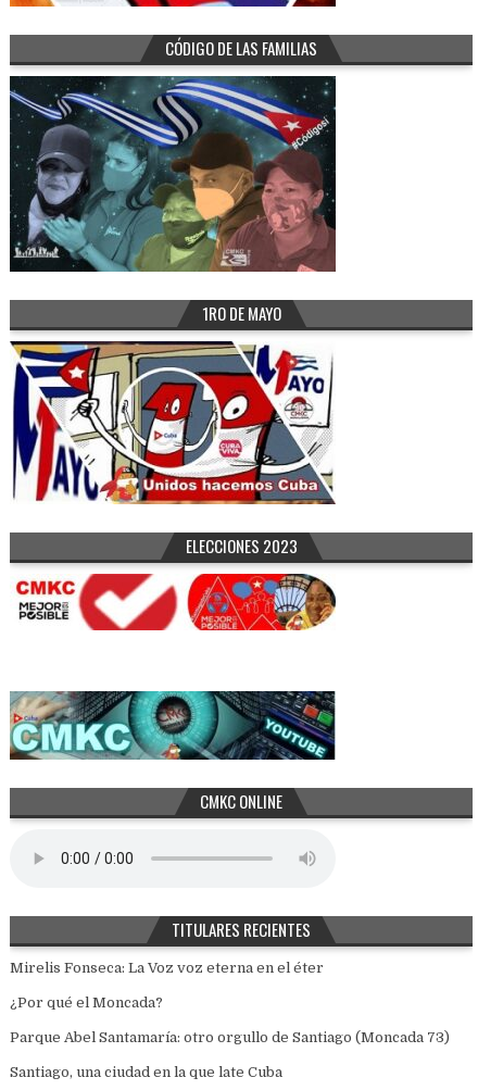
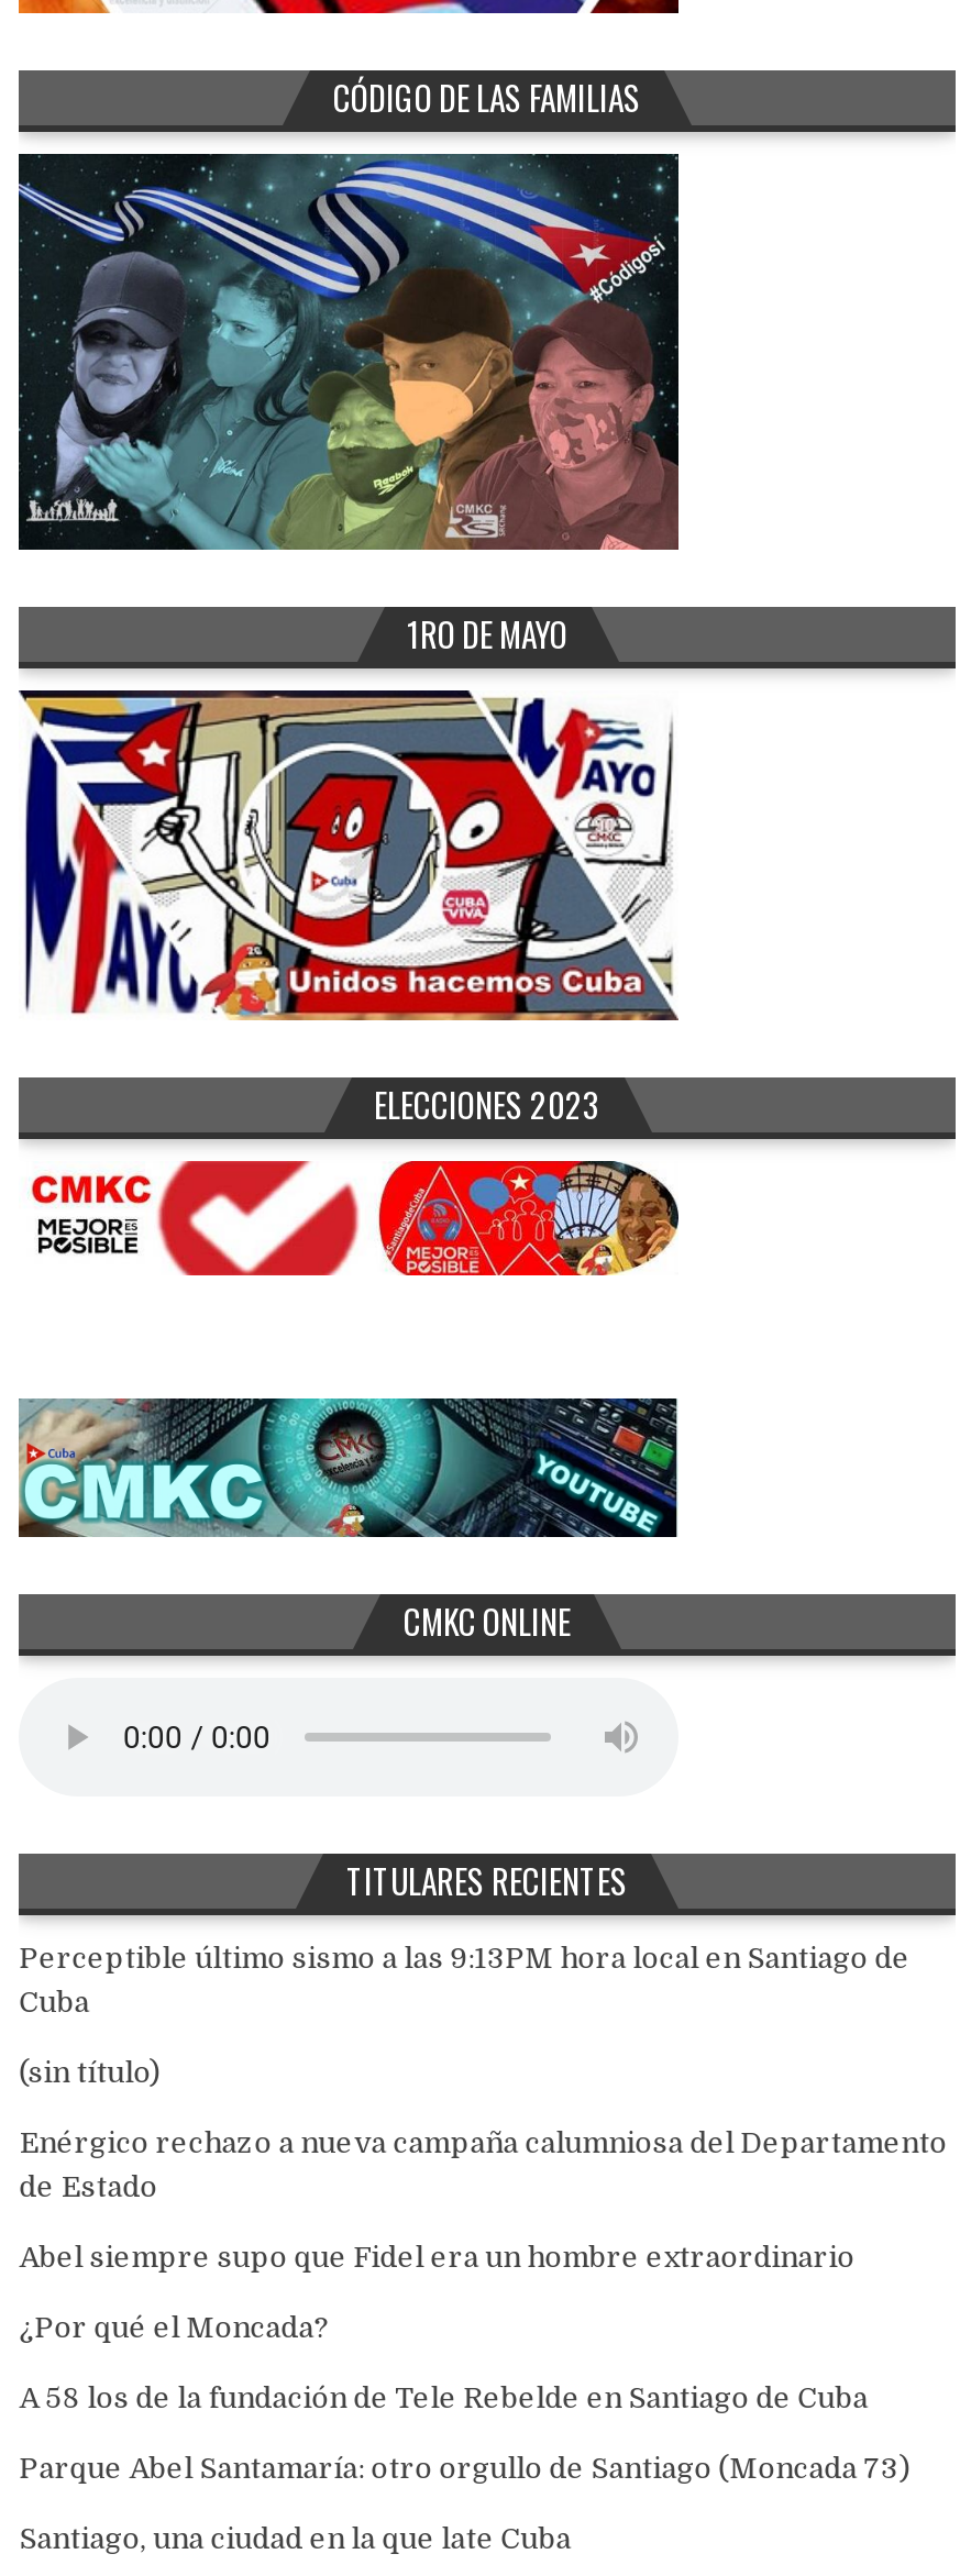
- Mirelis Fonseca: La Voz voz eterna en el éter
+ Perceptible último sismo a las 9:13PM hora local en Santiago de
+ Cuba
+ (sin título)
+ Enérgico rechazo a nueva campaña calumniosa del Departamento
+ de Estado
+ Abel siempre supo que Fidel era un hombre extraordinario

+ A 58 los de la fundación de Tele Rebelde en Santiago de Cuba
